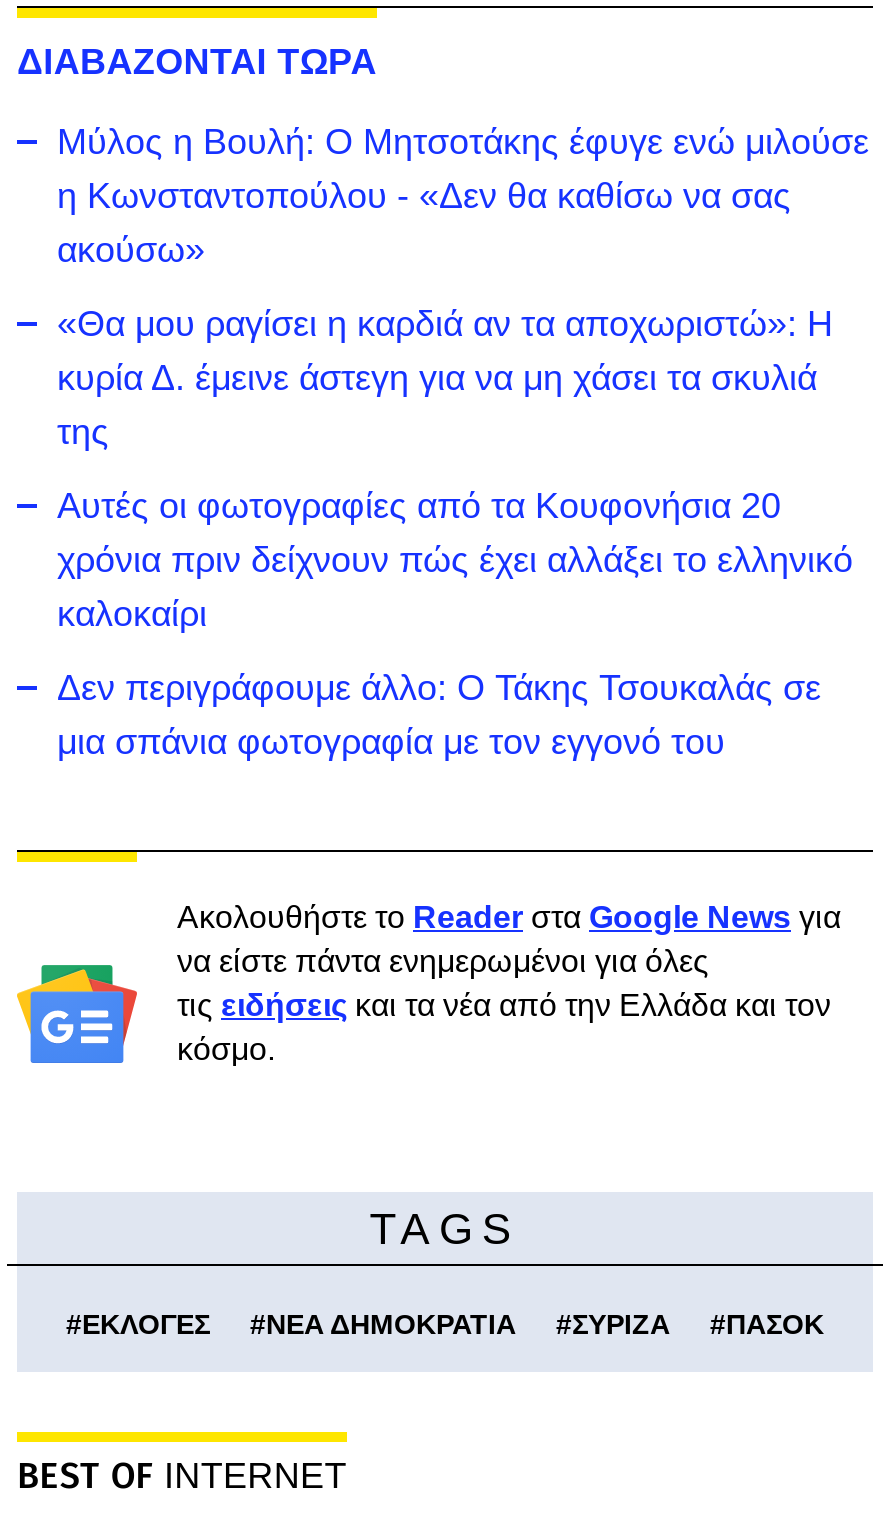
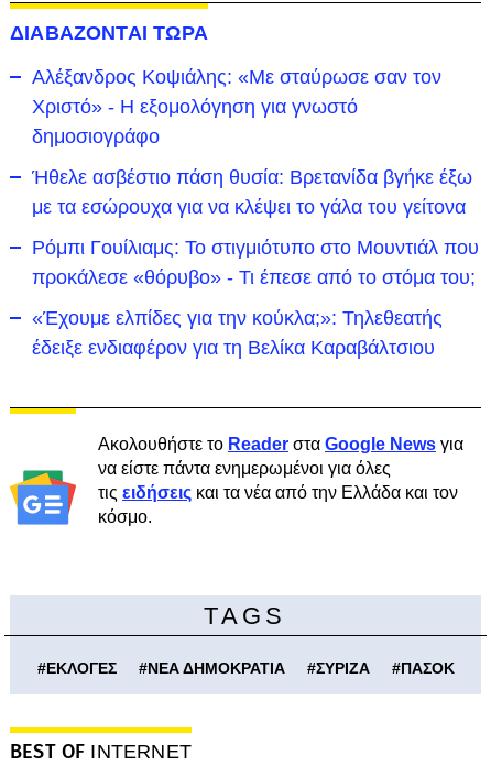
- Μύλος η Βουλή: Ο Μητσοτάκης έφυγε ενώ μιλούσε
- η Κωνσταντοπούλου - «Δεν θα καθίσω να σας
- ακούσω»
+ Αλέξανδρος Κοψιάλης: «Με σταύρωσε σαν τον
+ Χριστό» - Η εξομολόγηση για γνωστό
+ δημοσιογράφο

- «Θα μου ραγίσει η καρδιά αν τα αποχωριστώ»: Η
- κυρία Δ. έμεινε άστεγη για να μη χάσει τα σκυλιά
- της
+ Ήθελε ασβέστιο πάση θυσία: Βρετανίδα βγήκε έξω
+ με τα εσώρουχα για να κλέψει το γάλα του γείτονα

- Αυτές οι φωτογραφίες από τα Κουφονήσια 20
- χρόνια πριν δείχνουν πώς έχει αλλάξει το ελληνικό
- καλοκαίρι
+ Ρόμπι Γουίλιαμς: Το στιγμιότυπο στο Μουντιάλ που
+ προκάλεσε «θόρυβο» - Τι έπεσε από το στόμα του;

- Δεν περιγράφουμε άλλο: Ο Τάκης Τσουκαλάς σε
- μια σπάνια φωτογραφία με τον εγγονό του
+ «Έχουμε ελπίδες για την κούκλα;»: Τηλεθεατής
+ έδειξε ενδιαφέρον για τη Βελίκα Καραβάλτσιου
